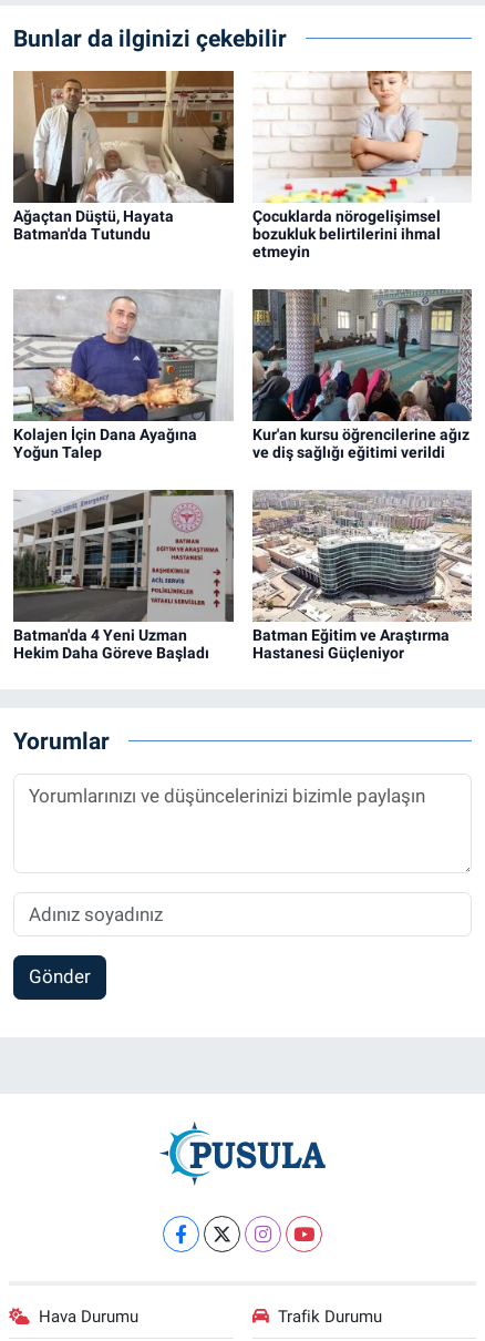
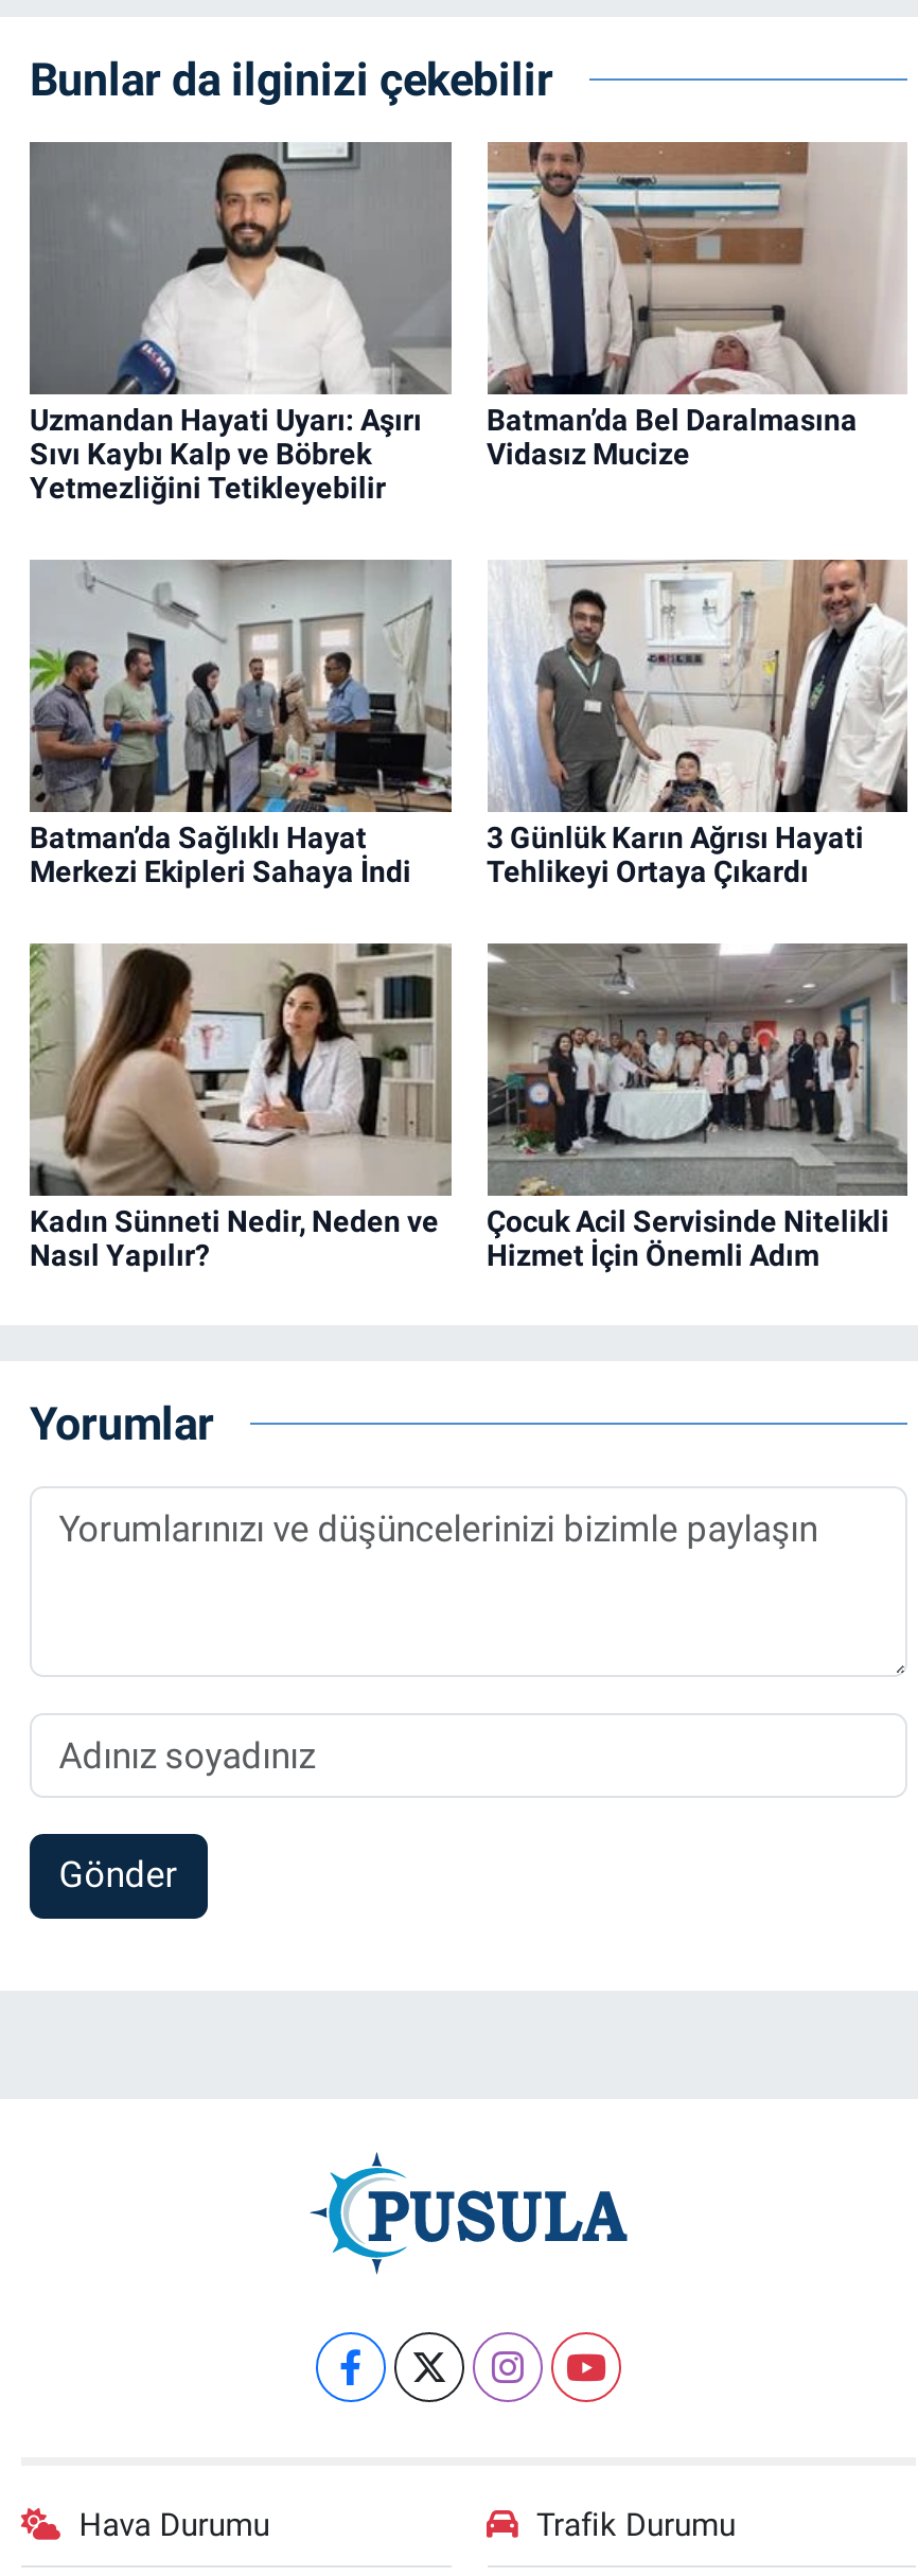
- [image]
- Ağaçtan Düştü, Hayata
- Batman'da Tutundu
+ [image]
+ Uzmandan Hayati Uyarı: Aşırı
+ Sıvı Kaybı Kalp ve Böbrek
+ Yetmezliğini Tetikleyebilir

- [image]
- Çocuklarda nörogelişimsel
- bozukluk belirtilerini ihmal
- etmeyin
+ [image]
+ Batman’da Bel Daralmasına
+ Vidasız Mucize

- [image]
- Kolajen İçin Dana Ayağına
- Yoğun Talep
+ [image]
+ Batman’da Sağlıklı Hayat
+ Merkezi Ekipleri Sahaya İndi

- [image]
- Kur'an kursu öğrencilerine ağız
- ve diş sağlığı eğitimi verildi
+ [image]
+ 3 Günlük Karın Ağrısı Hayati
+ Tehlikeyi Ortaya Çıkardı

- [image]
- Batman'da 4 Yeni Uzman
- Hekim Daha Göreve Başladı
+ [image]
+ Kadın Sünneti Nedir, Neden ve
+ Nasıl Yapılır?

- [image]
- Batman Eğitim ve Araştırma
- Hastanesi Güçleniyor
+ [image]
+ Çocuk Acil Servisinde Nitelikli
+ Hizmet İçin Önemli Adım
